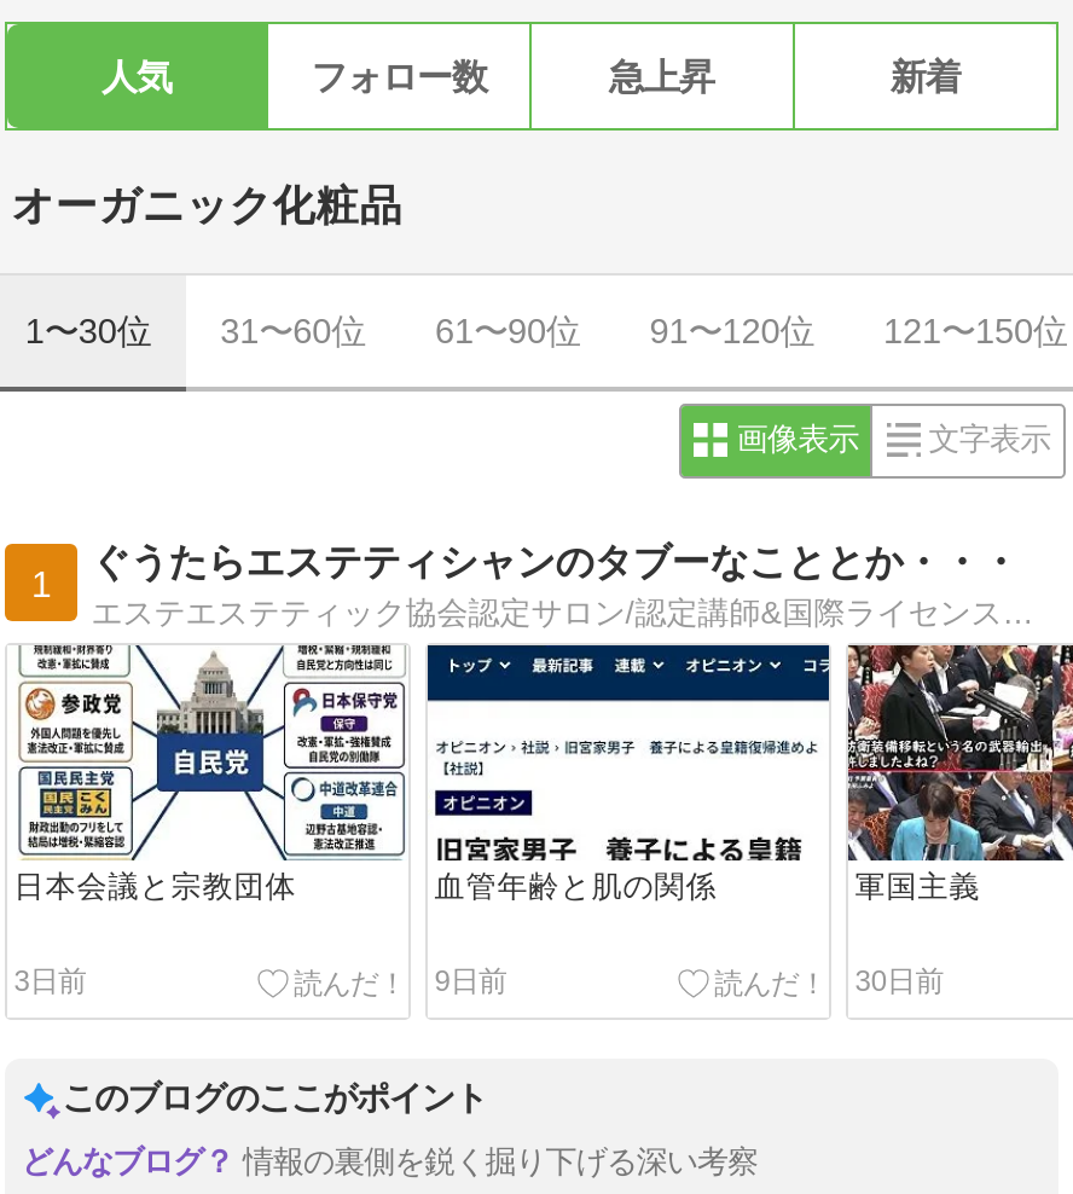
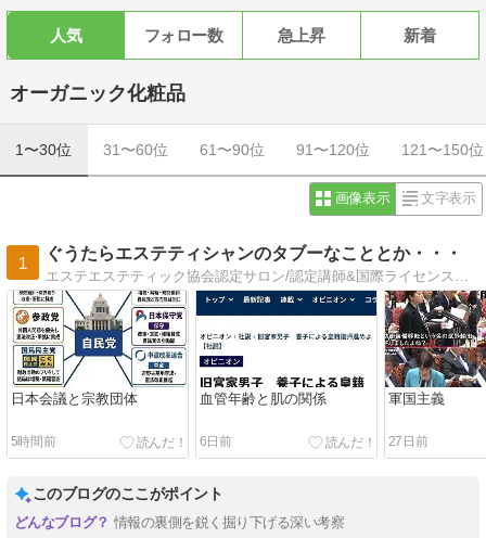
- 3日前
+ 5時間前

- 9日前
+ 6日前

- 30日前
+ 27日前
